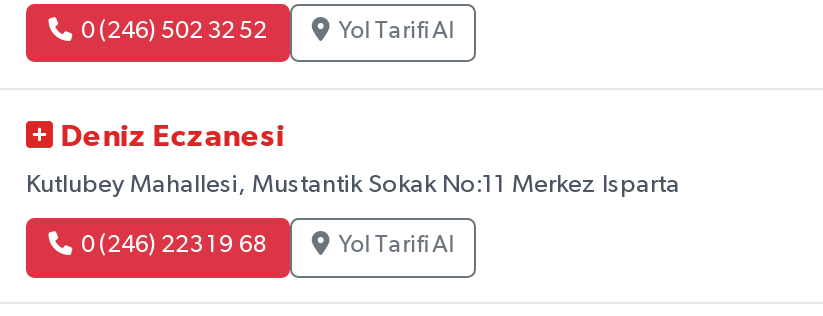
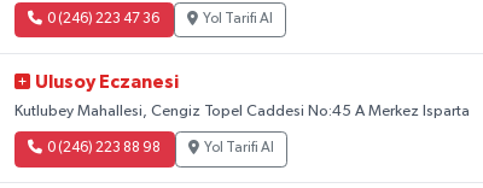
- 0 (246) 502 32 52
+ 0 (246) 223 47 36

- Deniz Eczanesi
+ Ulusoy Eczanesi

- Kutlubey Mahallesi, Mustantik Sokak No:11 Merkez Isparta
+ Kutlubey Mahallesi, Cengiz Topel Caddesi No:45 A Merkez Isparta

- 0 (246) 223 19 68
+ 0 (246) 223 88 98
